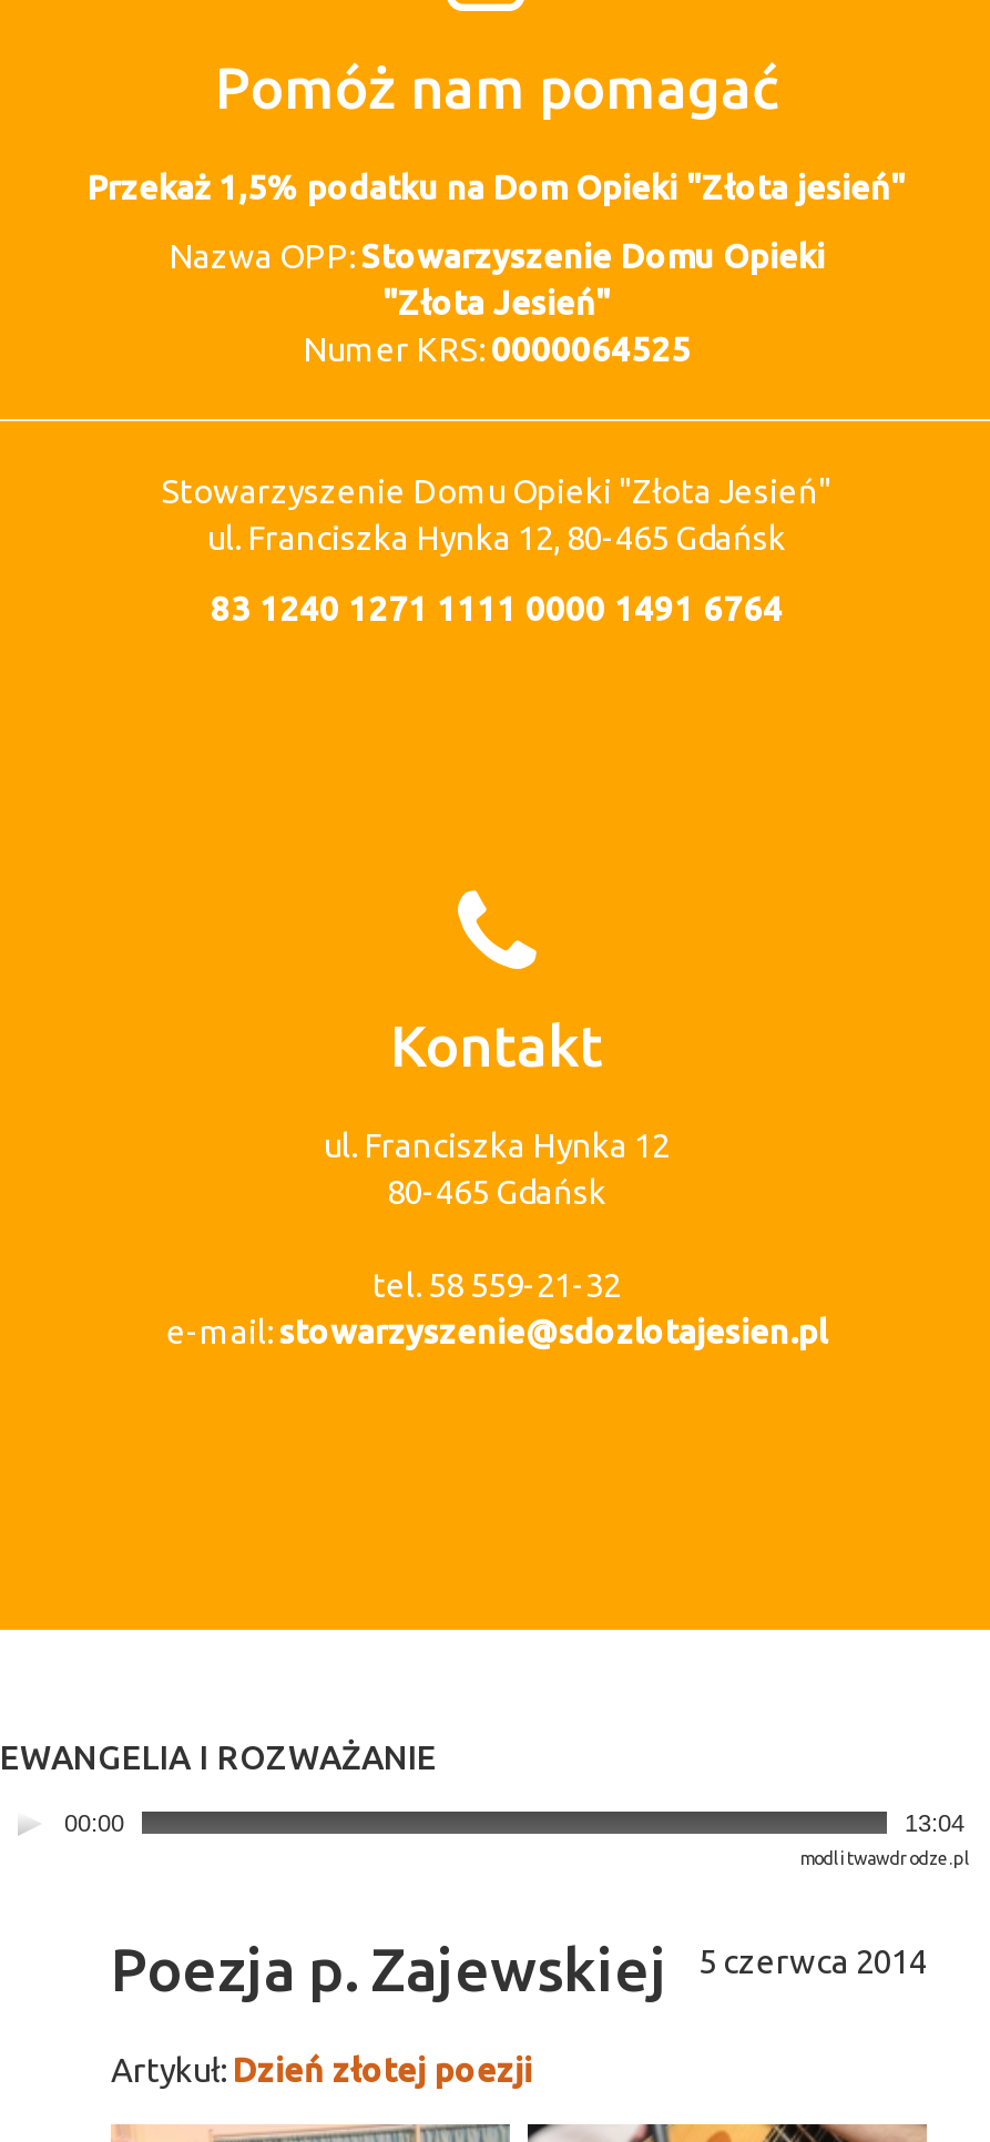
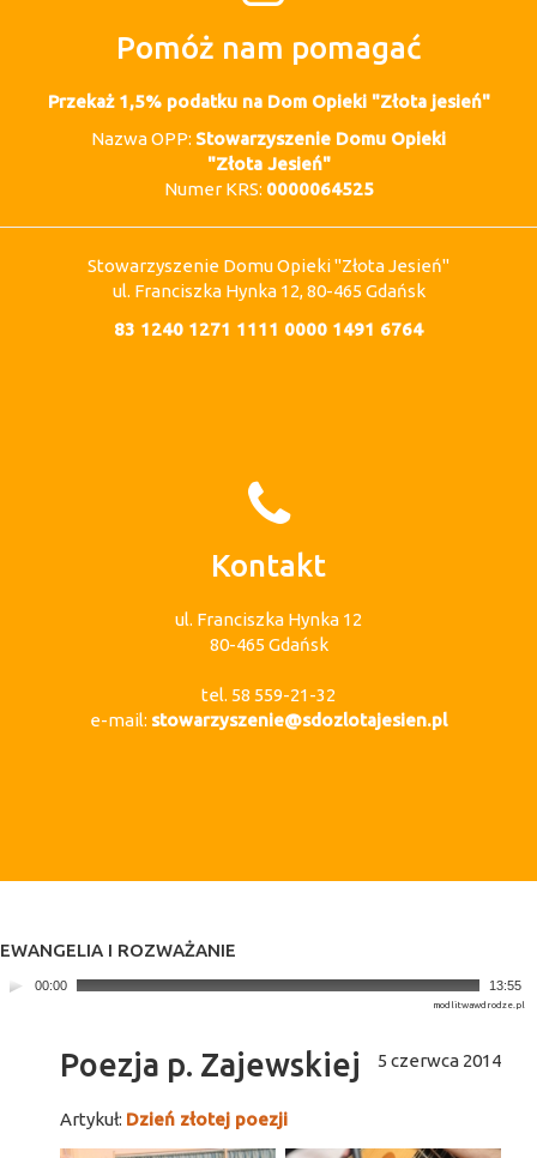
- 13:04
+ 13:55
